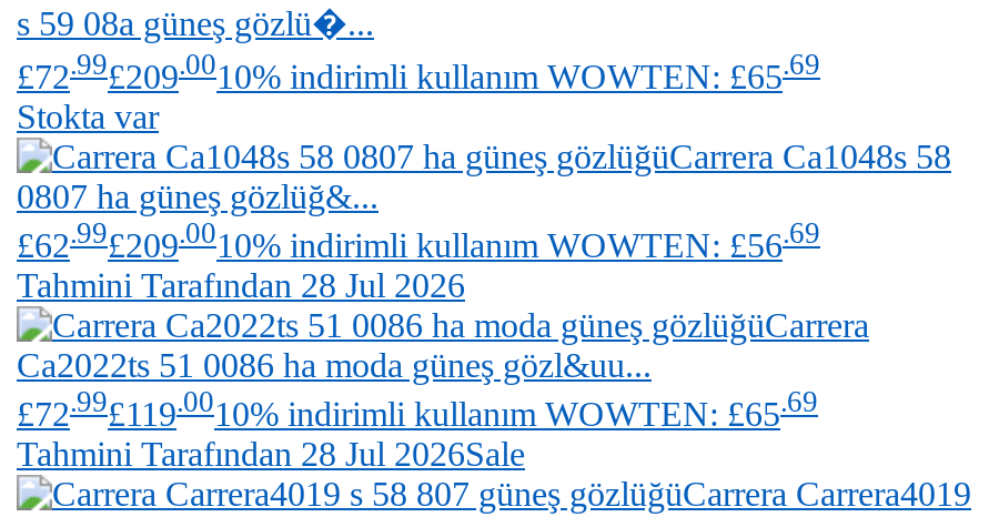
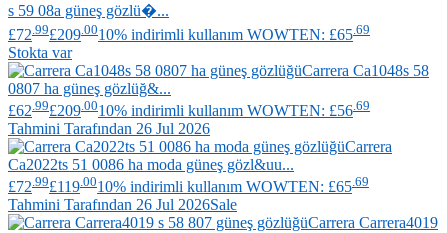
- Tahmini Tarafından 28 Jul 2026
+ Tahmini Tarafından 26 Jul 2026

- Tahmini Tarafından 28 Jul 2026Sale
+ Tahmini Tarafından 26 Jul 2026Sale
